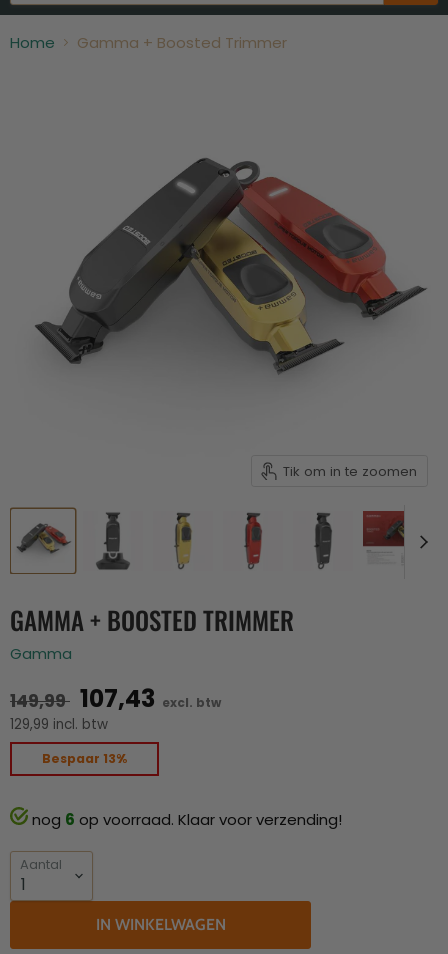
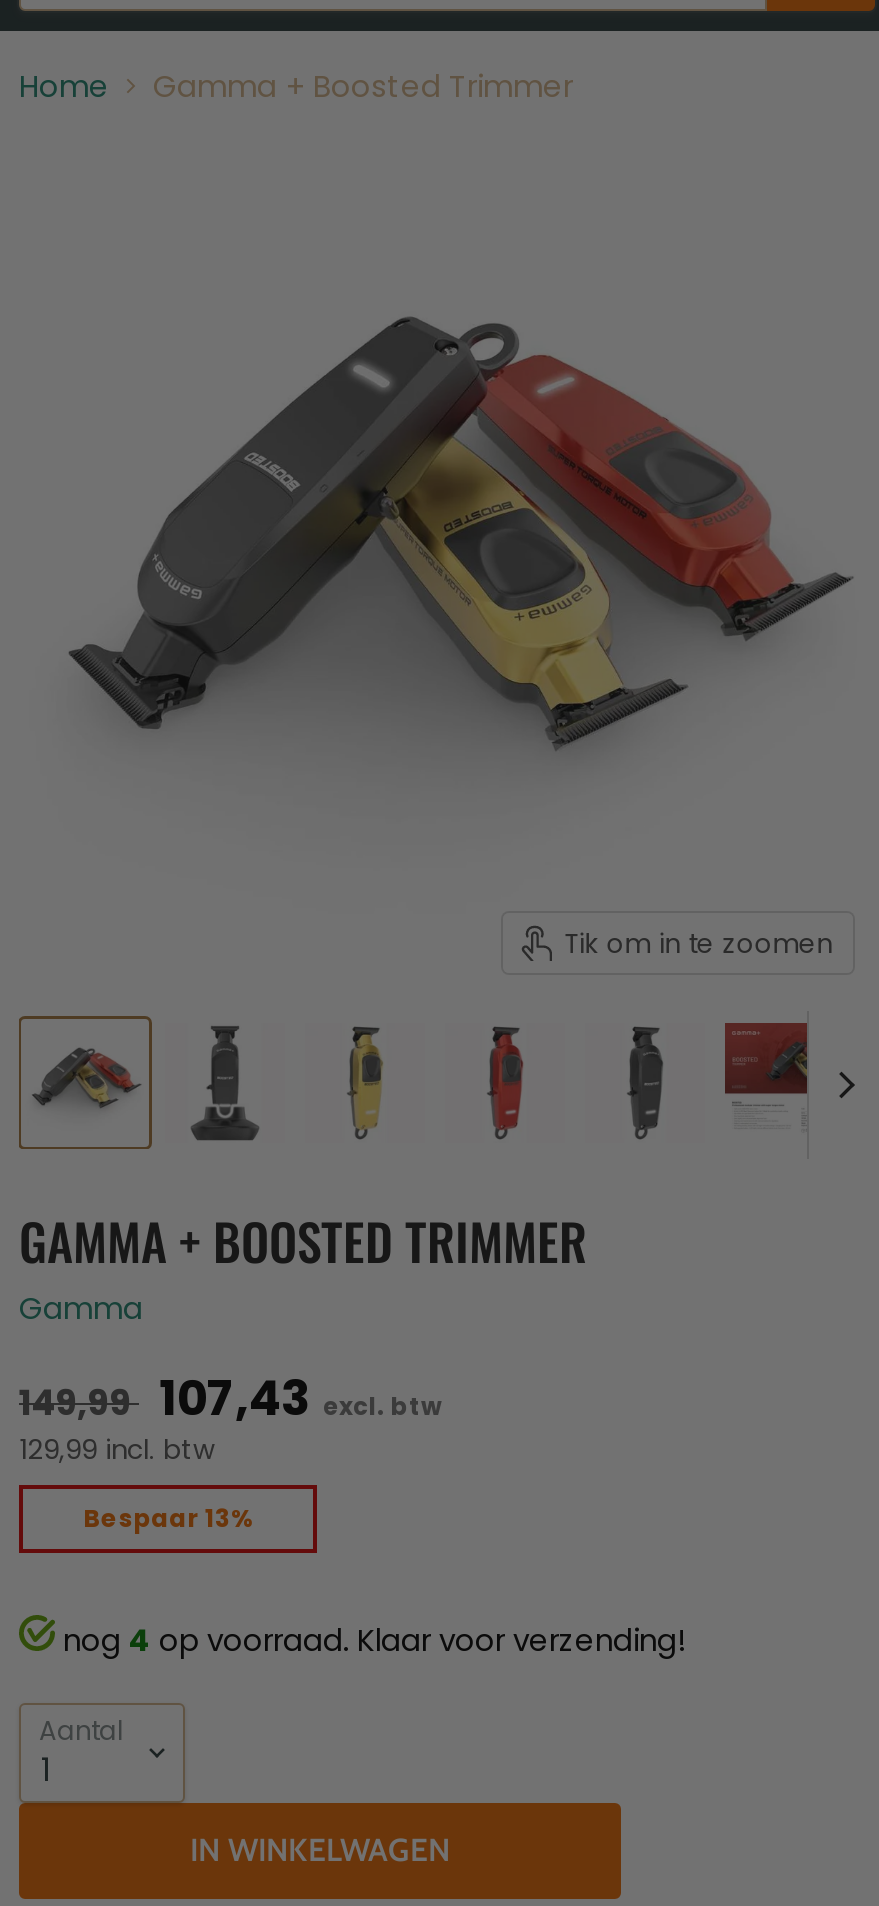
- nog 6 op voorraad. Klaar voor verzending!
+ nog 4 op voorraad. Klaar voor verzending!
